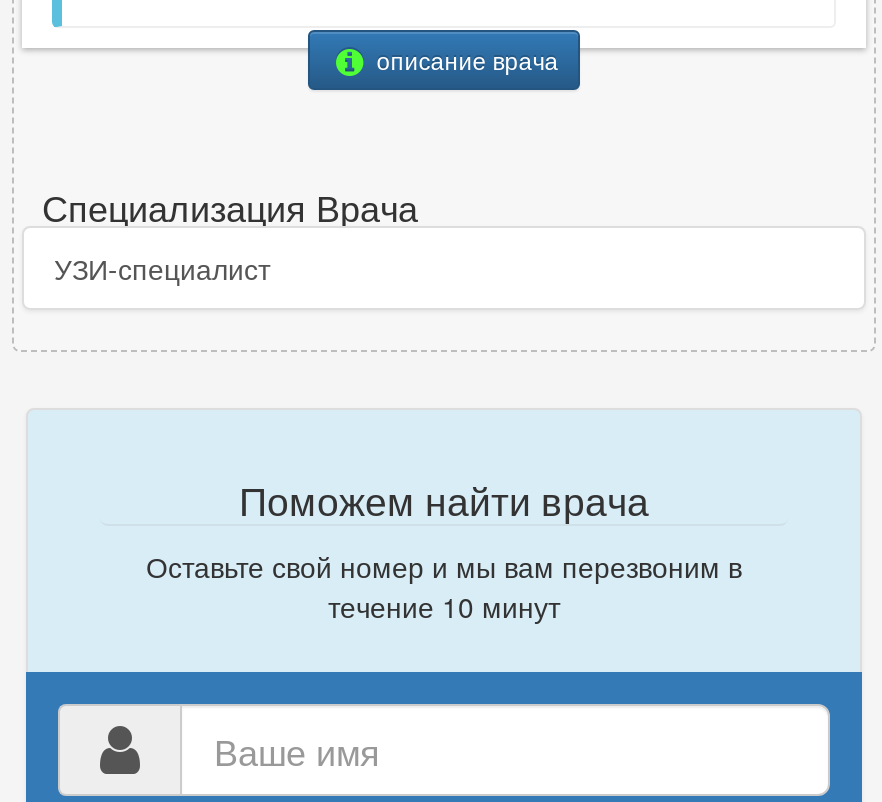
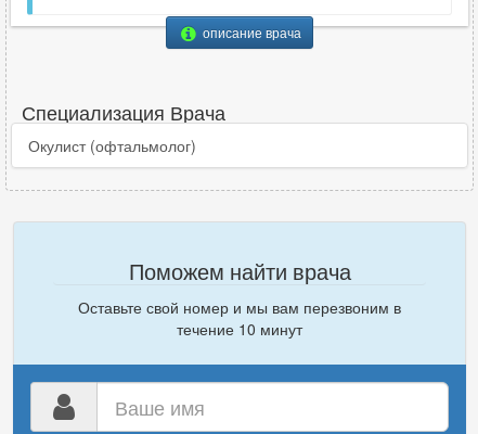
- УЗИ-специалист
+ Окулист (офтальмолог)
